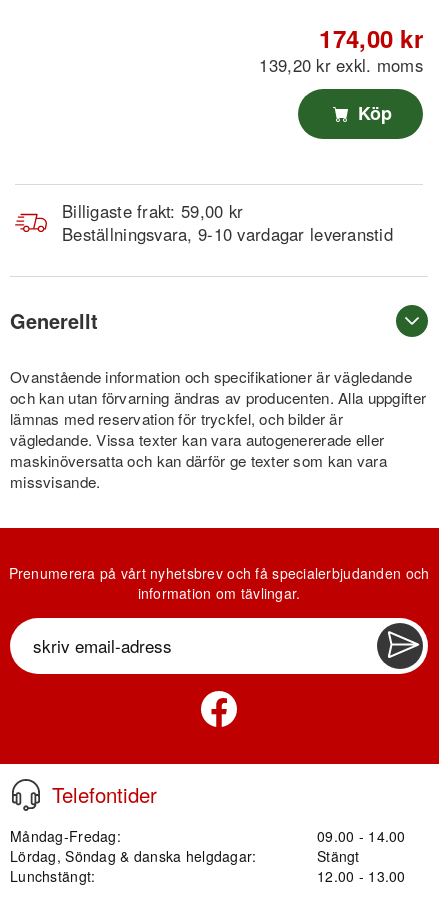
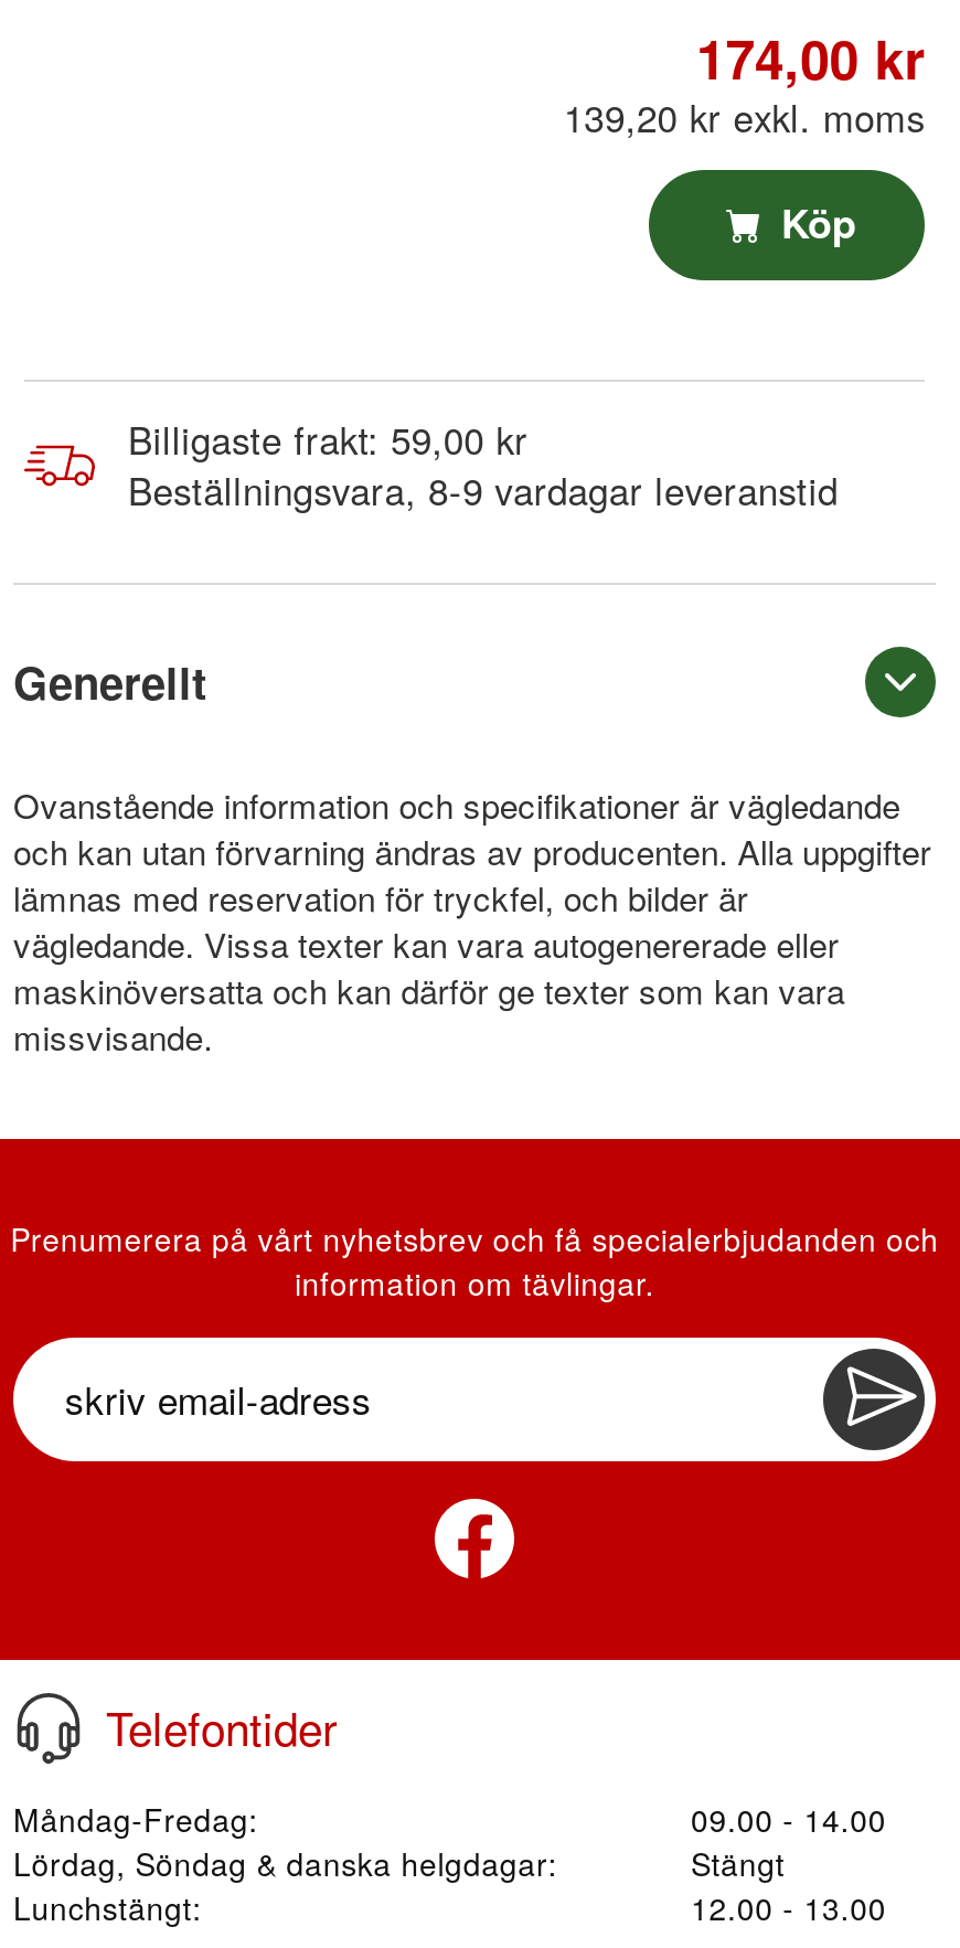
- Beställningsvara, 9-10 vardagar leveranstid
+ Beställningsvara, 8-9 vardagar leveranstid
